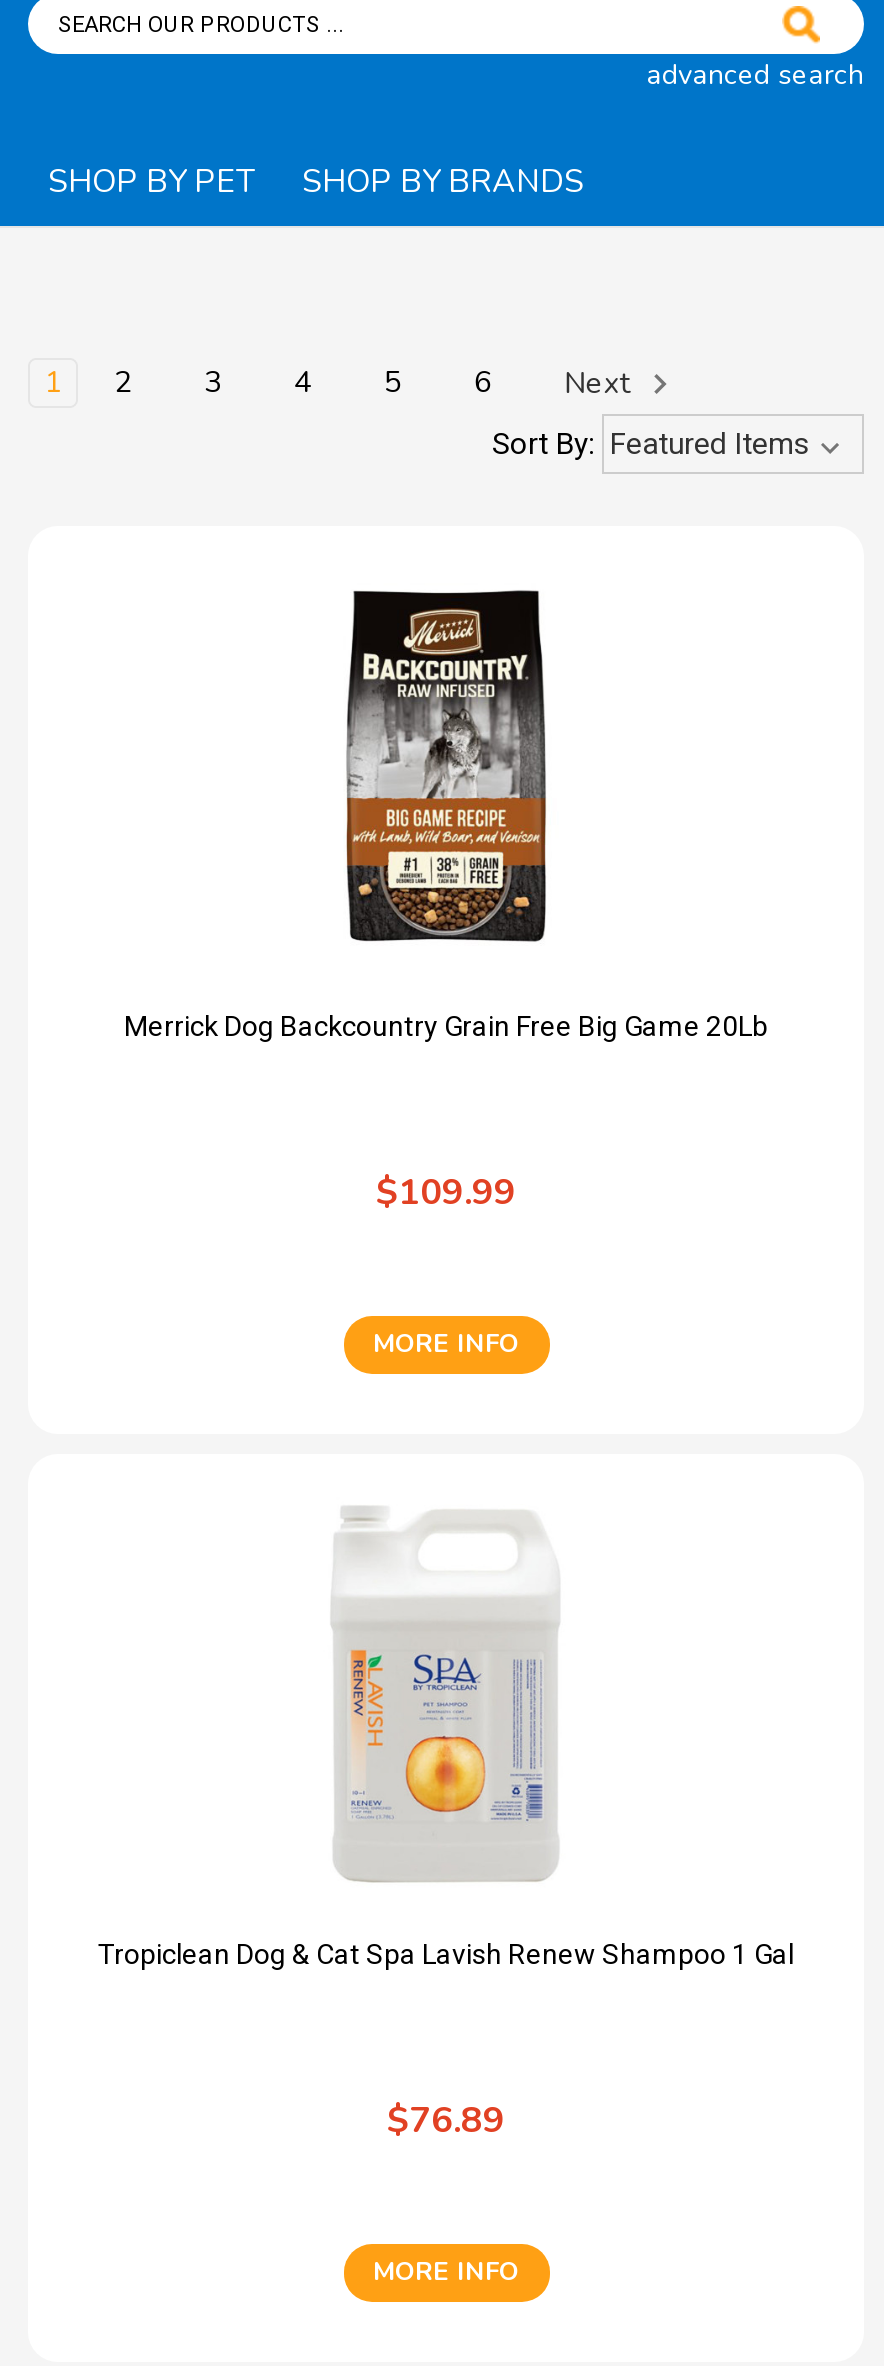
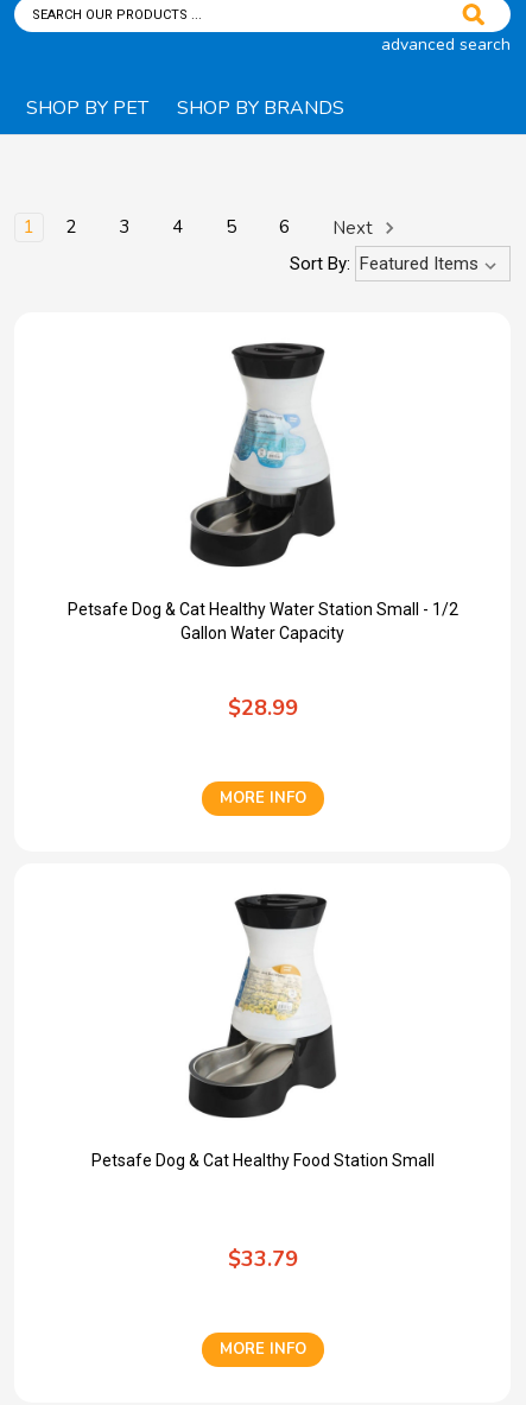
- [image]
- Merrick Dog Backcountry Grain Free Big Game 20Lb
+ [image]
+ Petsafe Dog & Cat Healthy Water Station Small - 1/2
+ Gallon Water Capacity

- $109.99
+ $28.99

- [image]
- Tropiclean Dog & Cat Spa Lavish Renew Shampoo 1 Gal
+ [image]
+ Petsafe Dog & Cat Healthy Food Station Small

- $76.89
+ $33.79
